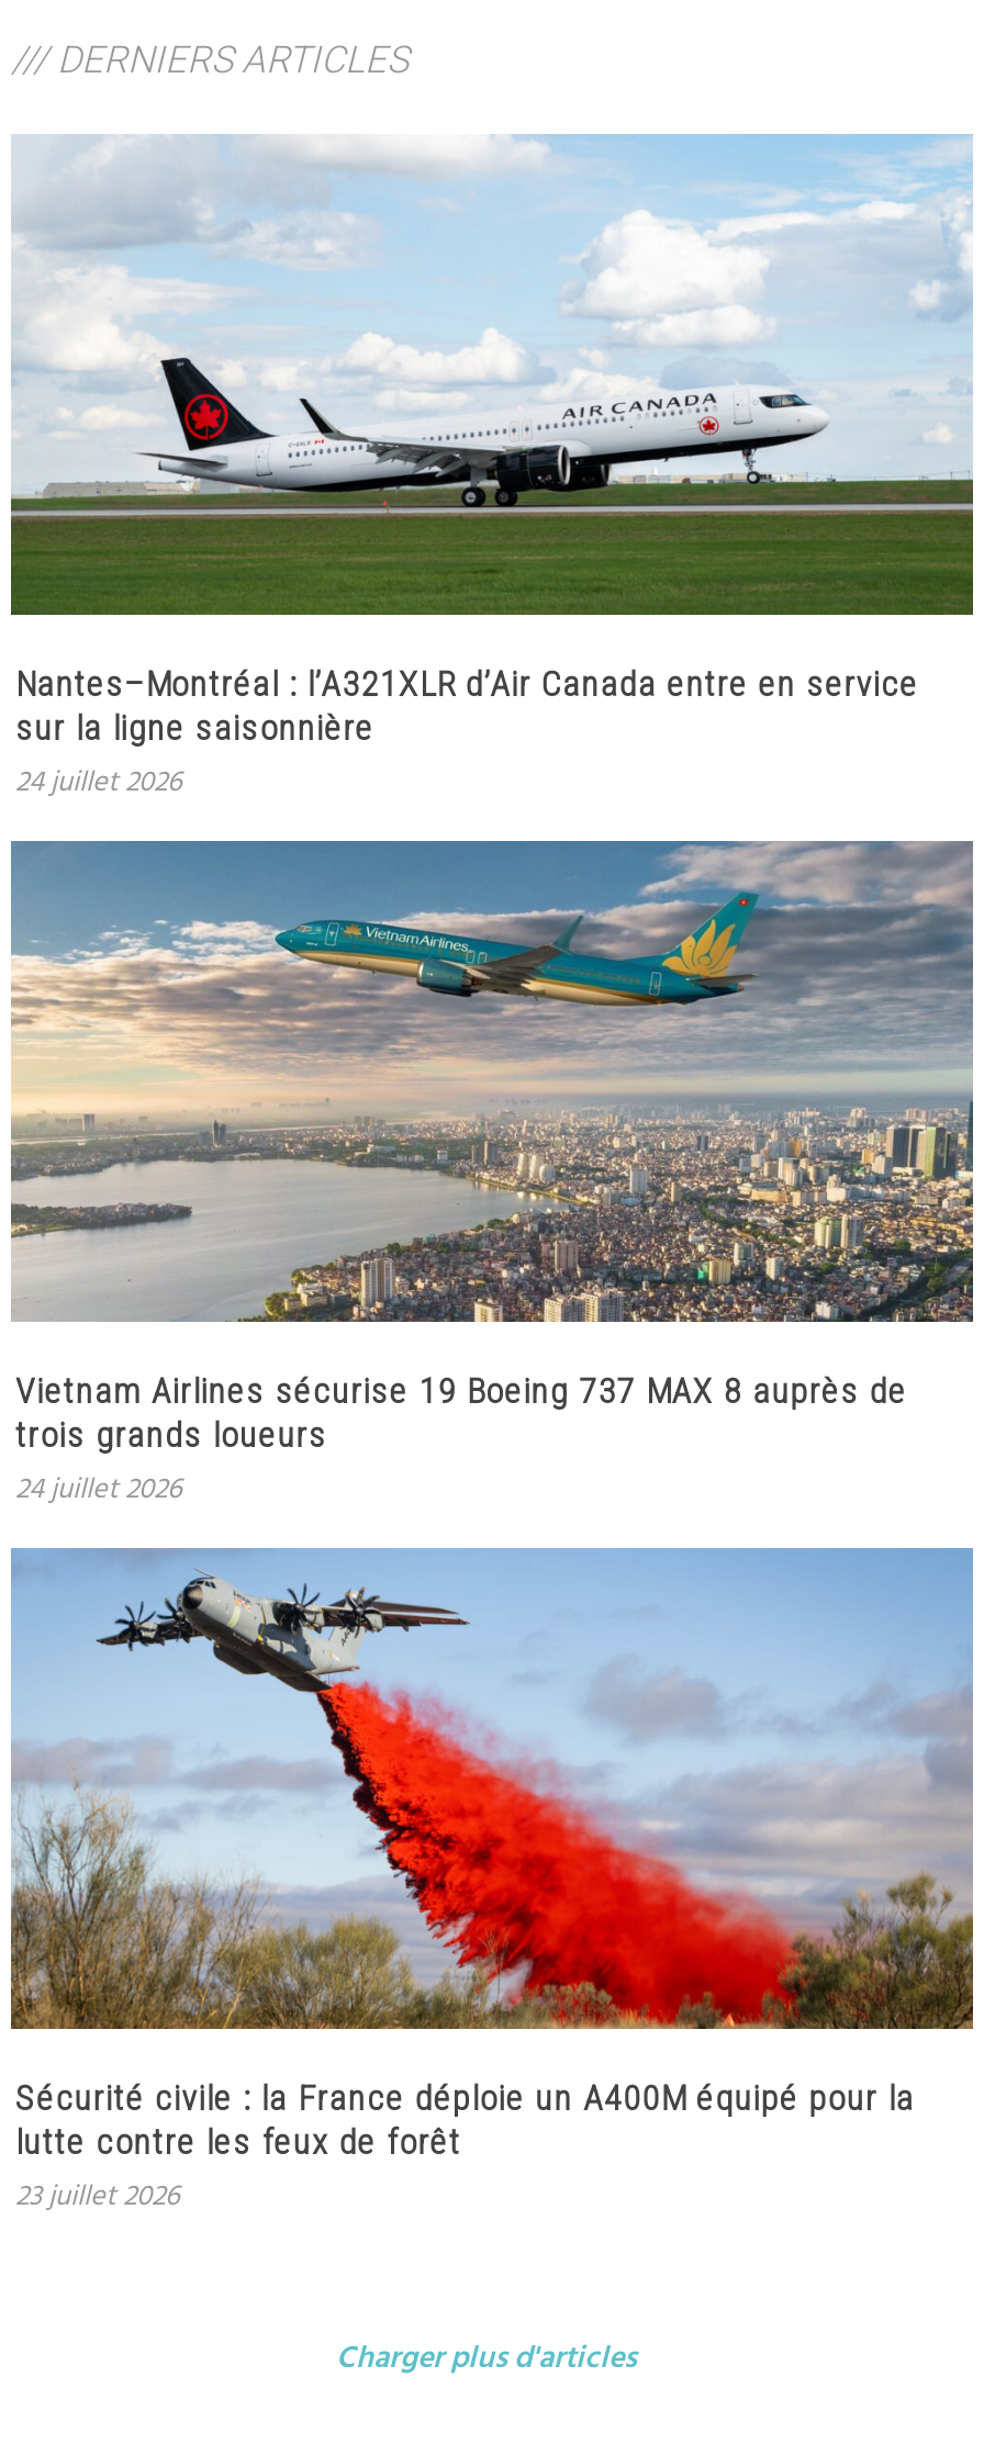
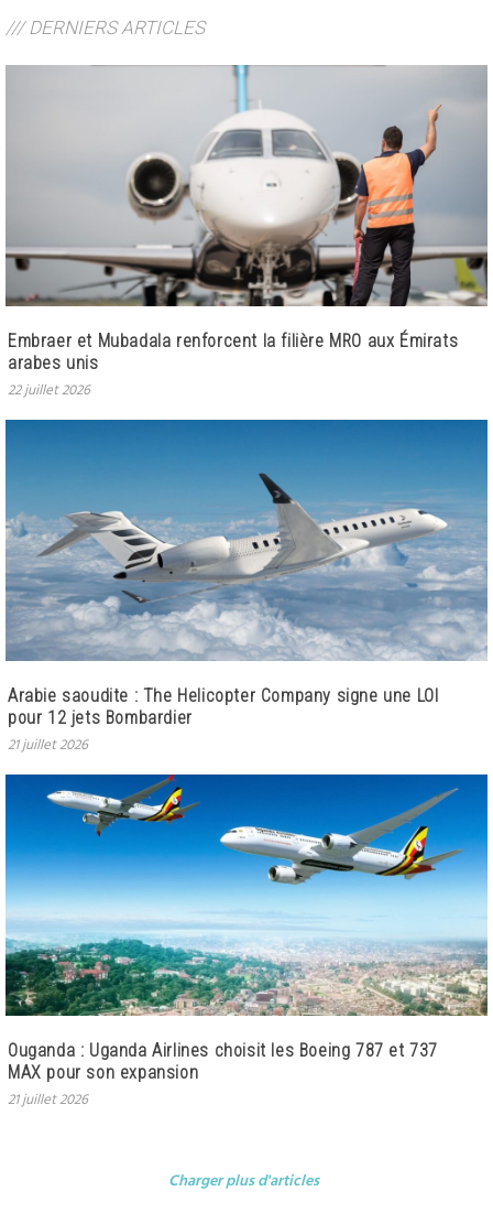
- [image]
- Nantes–Montréal : l’A321XLR d’Air Canada entre en service
- sur la ligne saisonnière
- 24 juillet 2026
+ [image]
+ Embraer et Mubadala renforcent la filière MRO aux Émirats
+ arabes unis
+ 22 juillet 2026

- [image]
- Vietnam Airlines sécurise 19 Boeing 737 MAX 8 auprès de
- trois grands loueurs
- 24 juillet 2026
+ [image]
+ Arabie saoudite : The Helicopter Company signe une LOI
+ pour 12 jets Bombardier
+ 21 juillet 2026

- [image]
- Sécurité civile : la France déploie un A400M équipé pour la
- lutte contre les feux de forêt
- 23 juillet 2026
+ [image]
+ Ouganda : Uganda Airlines choisit les Boeing 787 et 737
+ MAX pour son expansion
+ 21 juillet 2026
